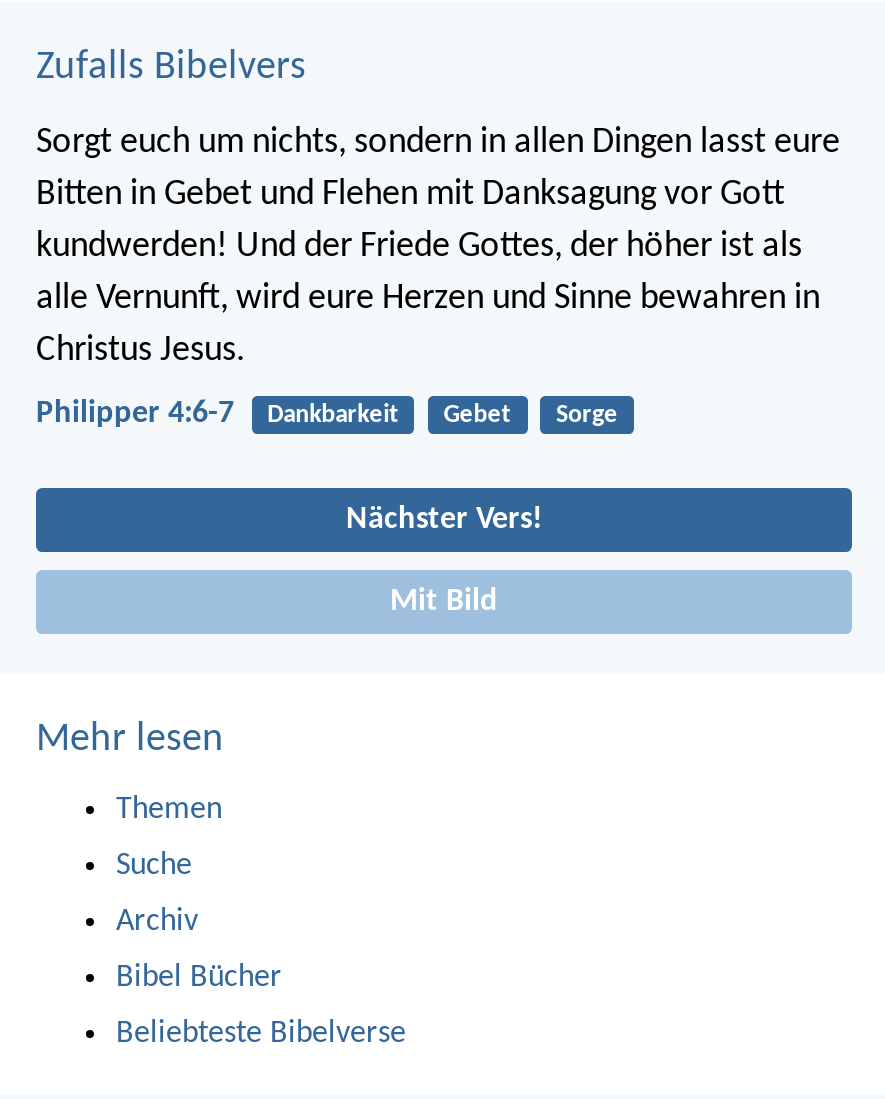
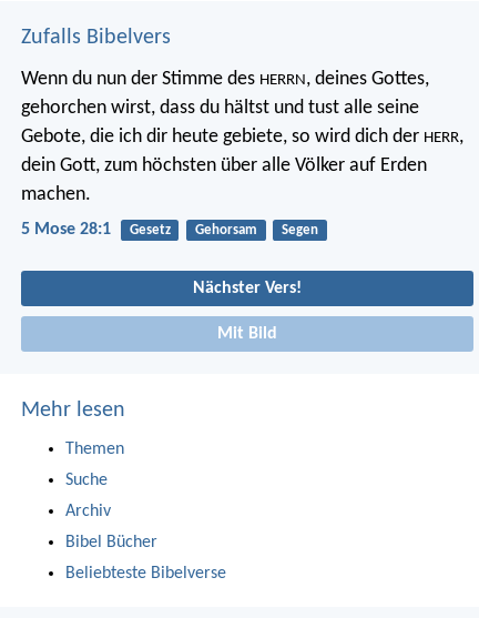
- Sorgt euch um nichts, sondern in allen Dingen lasst eure
- Bitten in Gebet und Flehen mit Danksagung vor Gott
- kundwerden! Und der Friede Gottes, der höher ist als
- alle Vernunft, wird eure Herzen und Sinne bewahren in
- Christus Jesus.
+ Wenn du nun der Stimme des HERRN, deines Gottes,
+ gehorchen wirst, dass du hältst und tust alle seine
+ Gebote, die ich dir heute gebiete, so wird dich der HERR,
+ dein Gott, zum höchsten über alle Völker auf Erden
+ machen.

- Philipper 4:6-7
- Dankbarkeit
- Gebet
- Sorge
+ 5 Mose 28:1
+ Gesetz
+ Gehorsam
+ Segen
